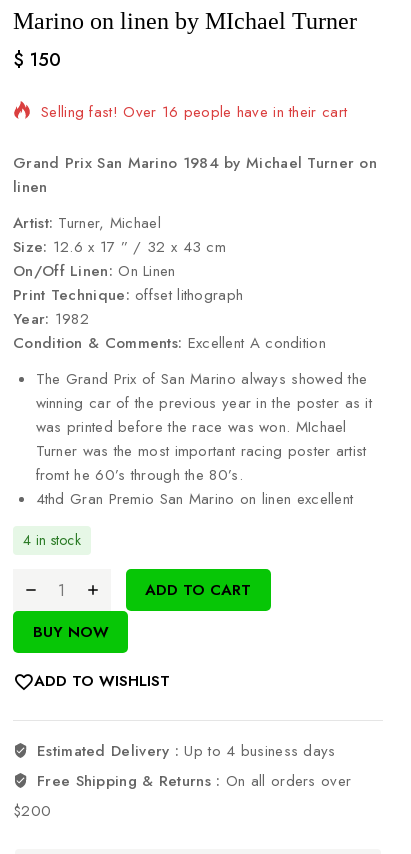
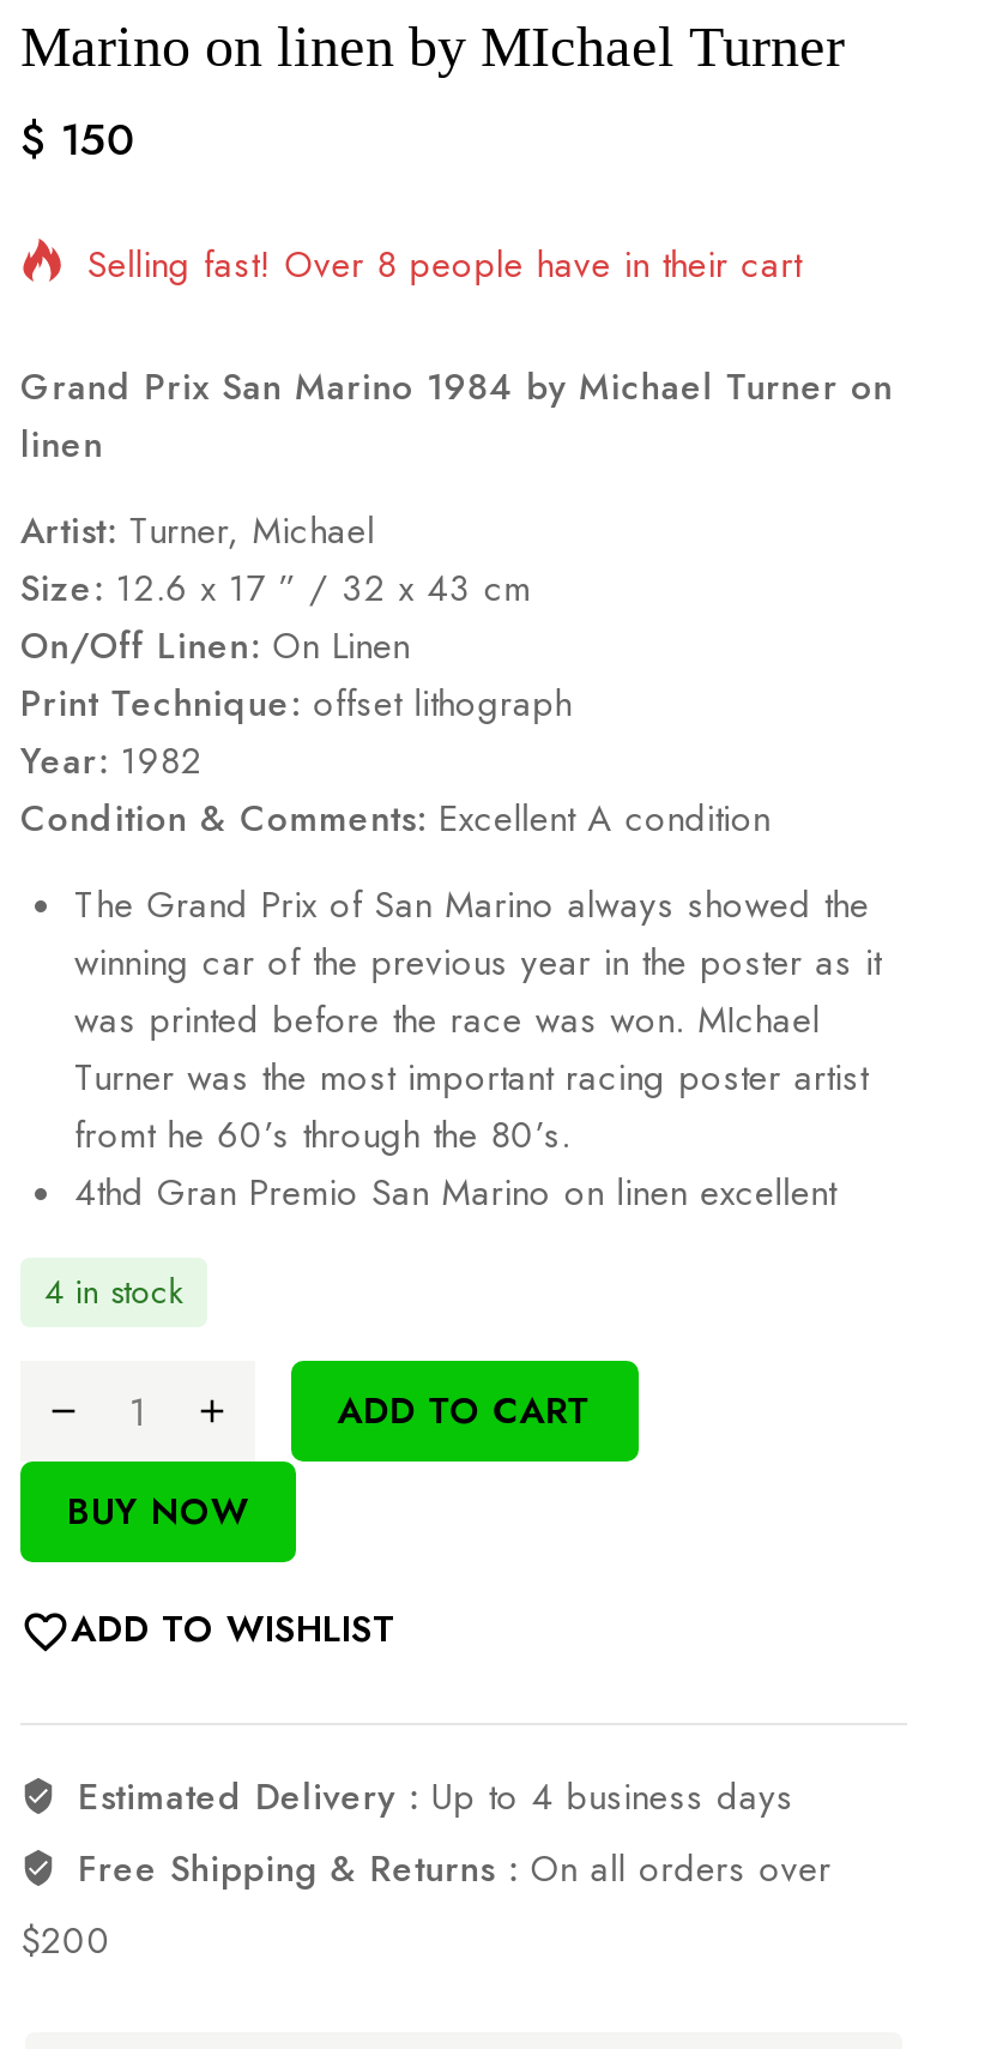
- Selling fast! Over 16 people have in their cart
+ Selling fast! Over 8 people have in their cart
